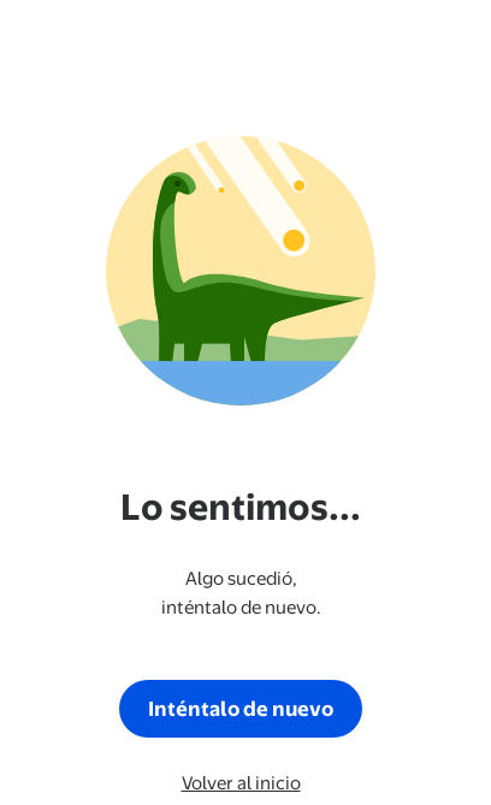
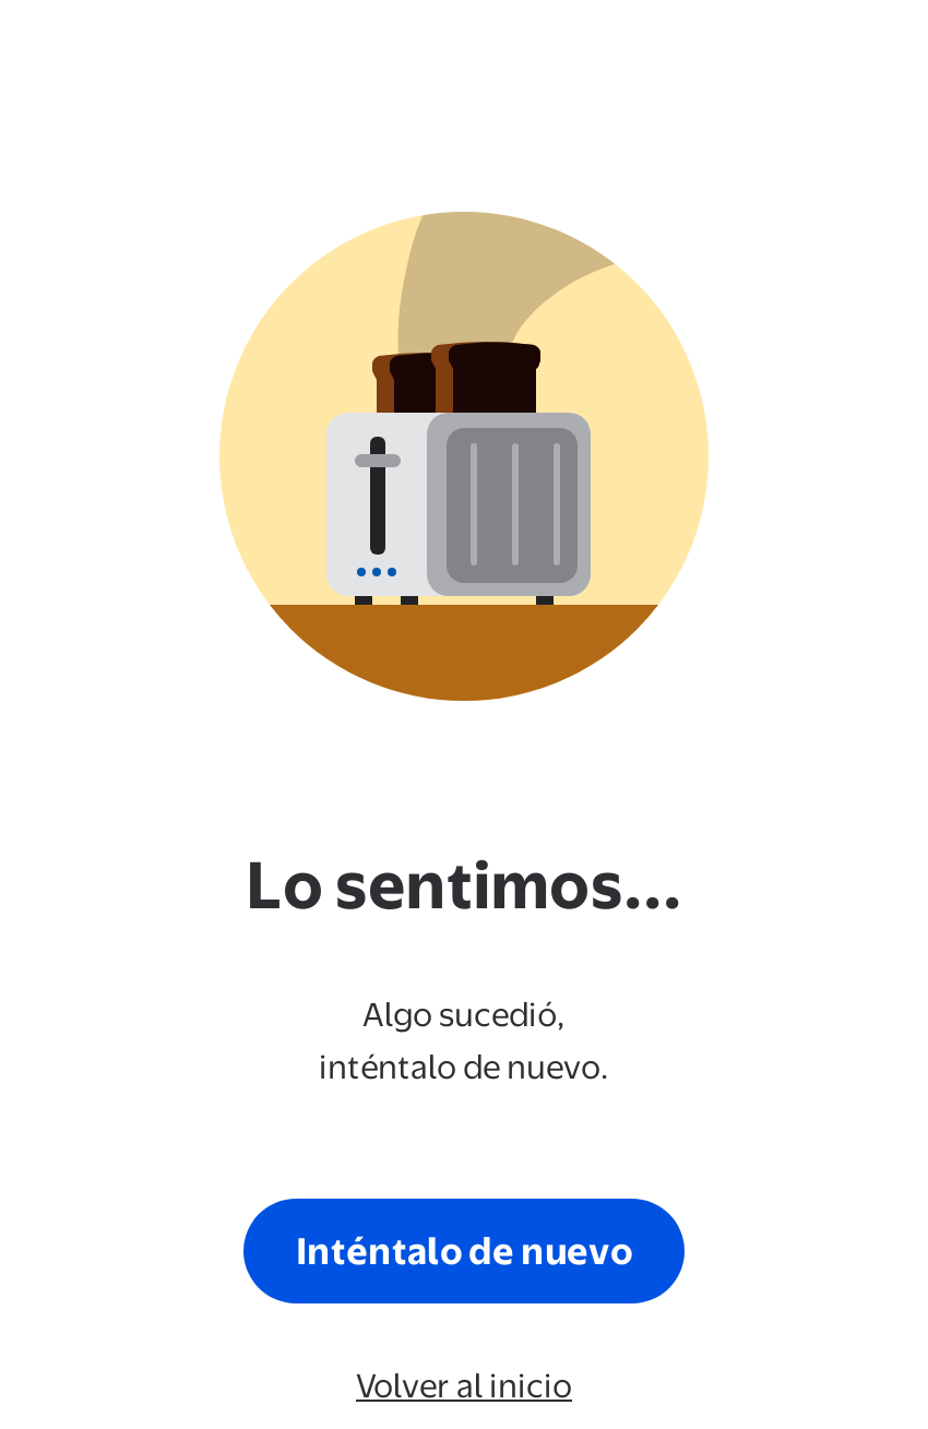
- [image]
+ [image]
